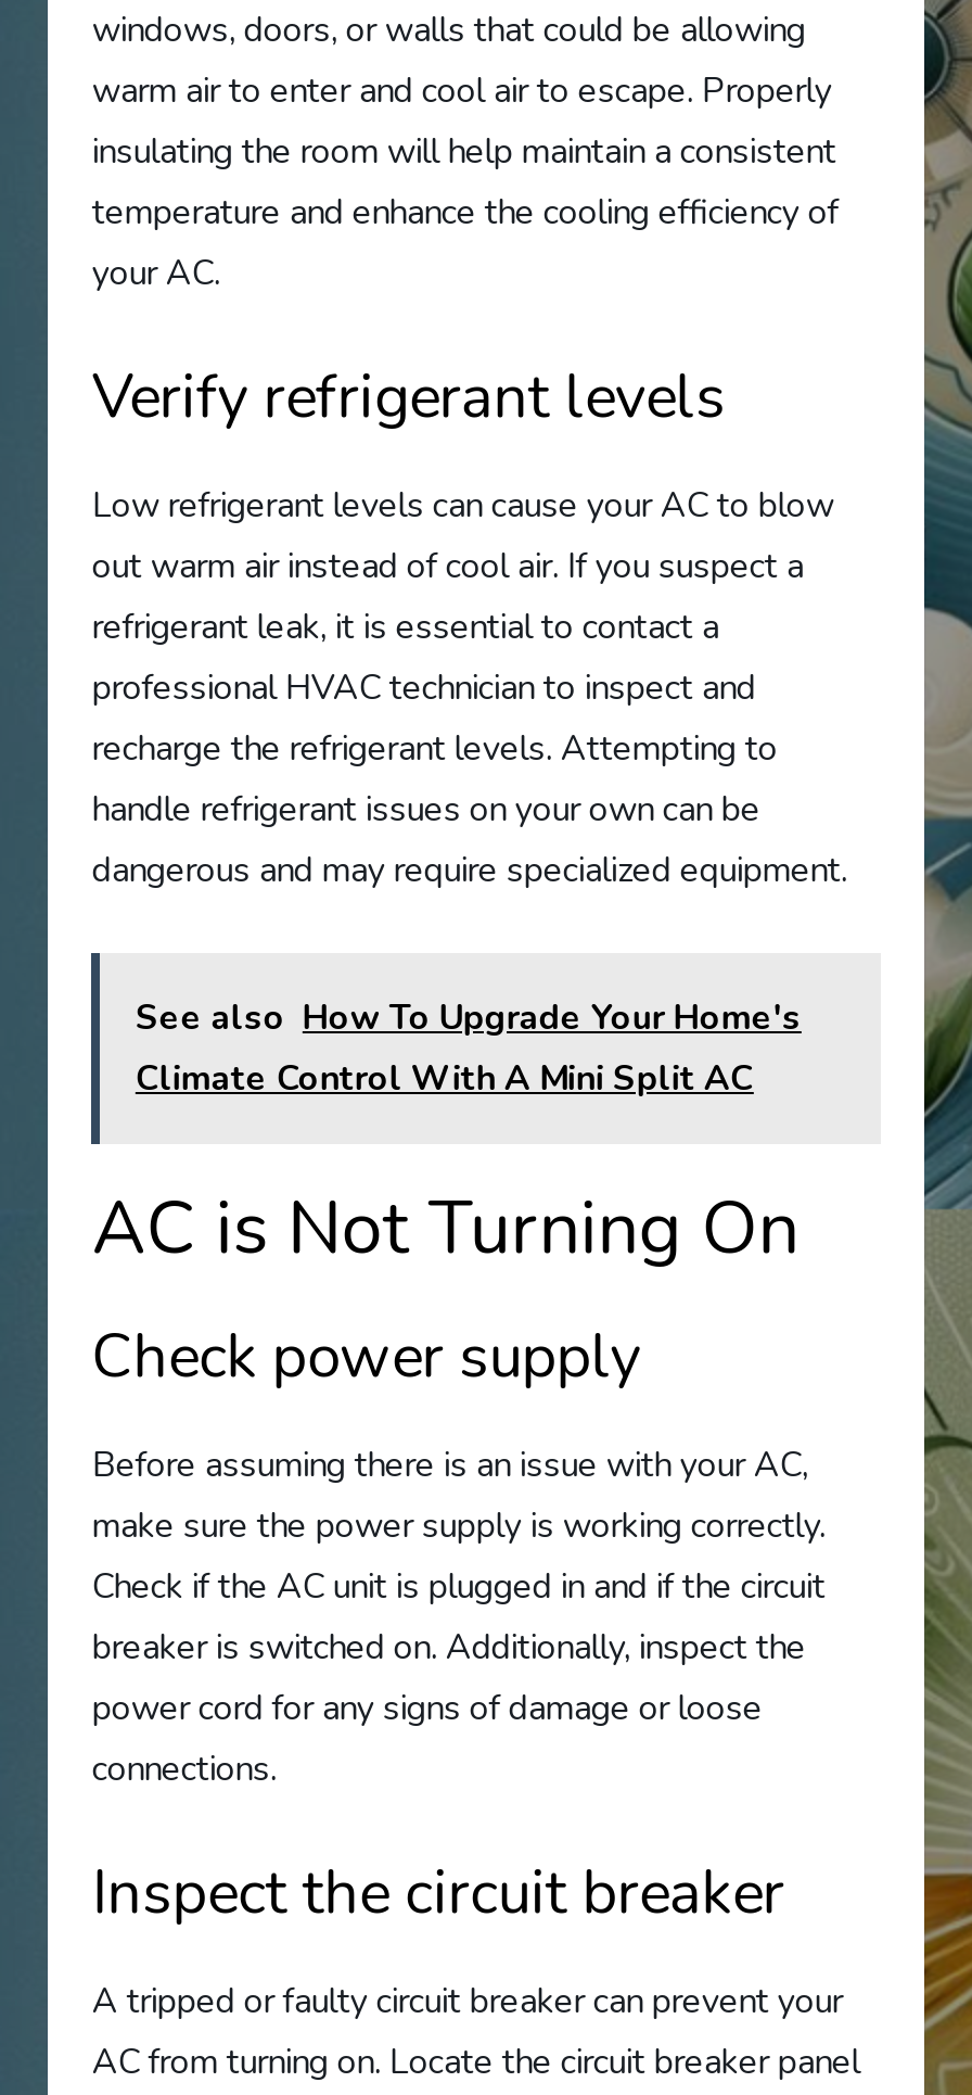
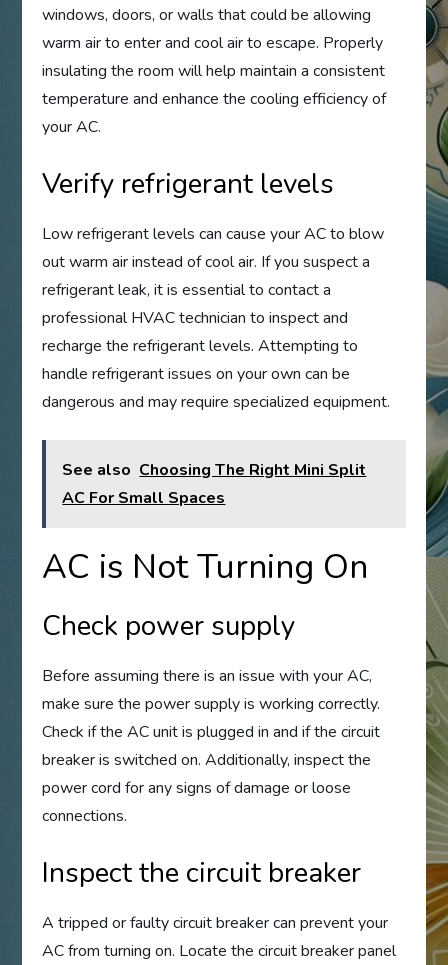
- See also How To Upgrade Your Home's
- Climate Control With A Mini Split AC
+ See also Choosing The Right Mini Split
+ AC For Small Spaces
